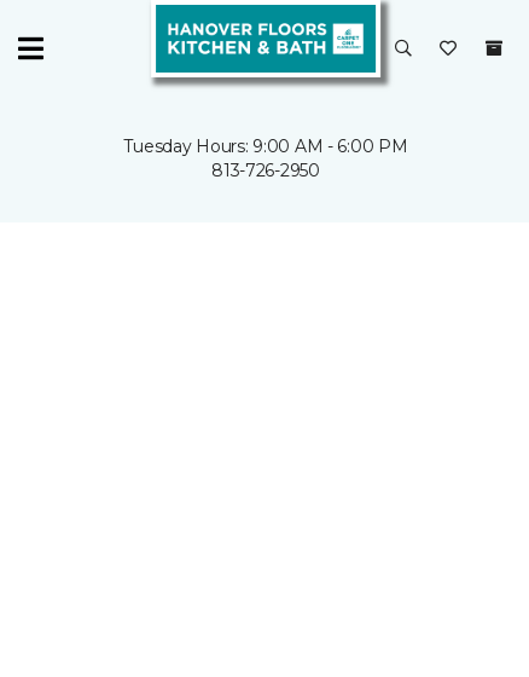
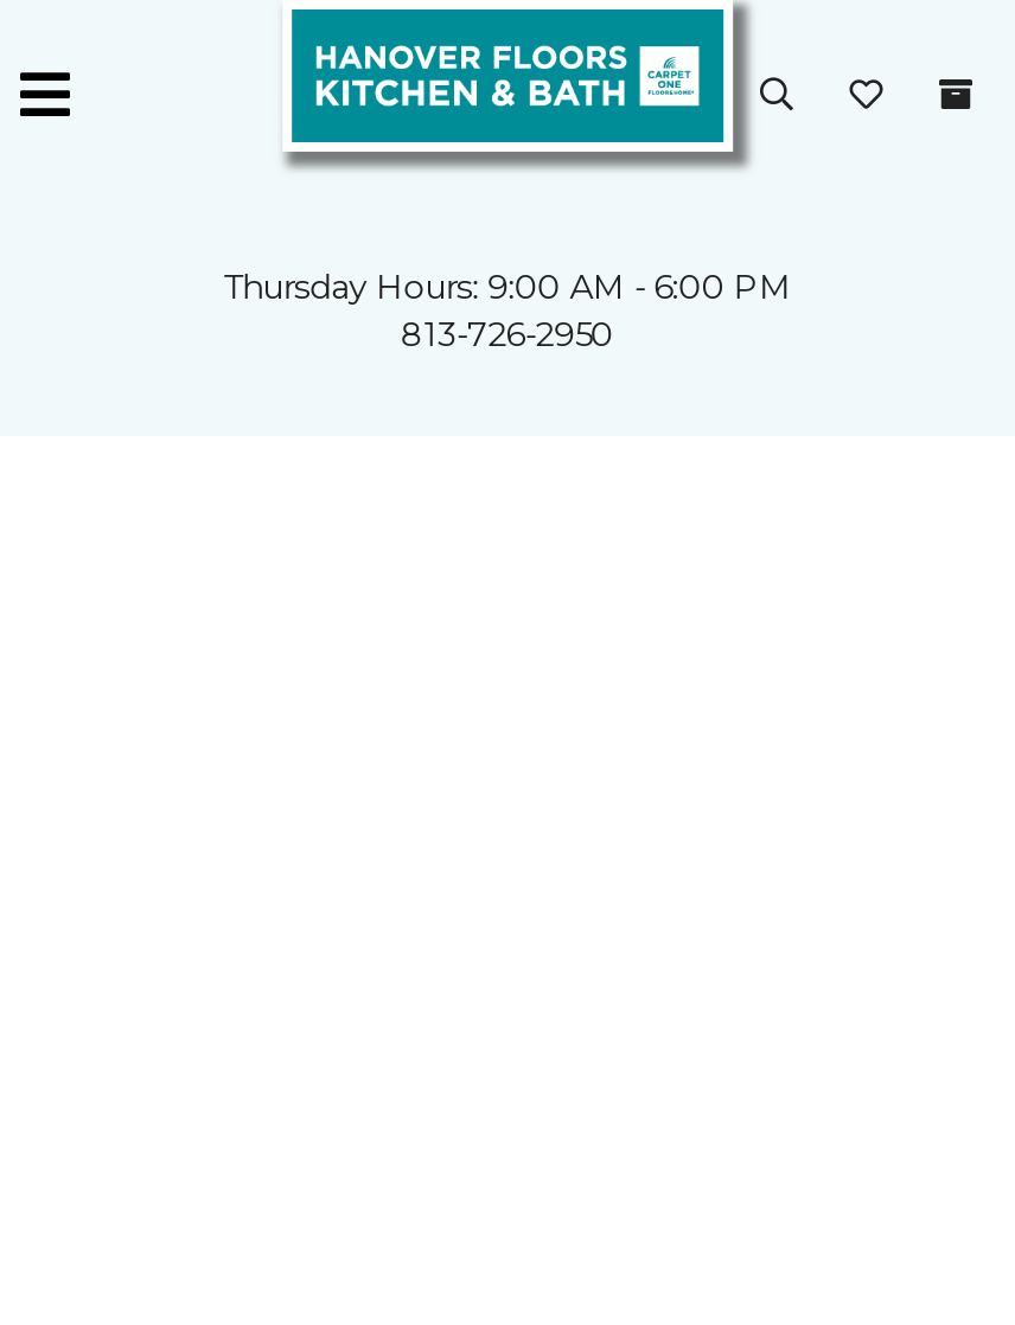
- Tuesday Hours: 9:00 AM - 6:00 PM
+ Thursday Hours: 9:00 AM - 6:00 PM
